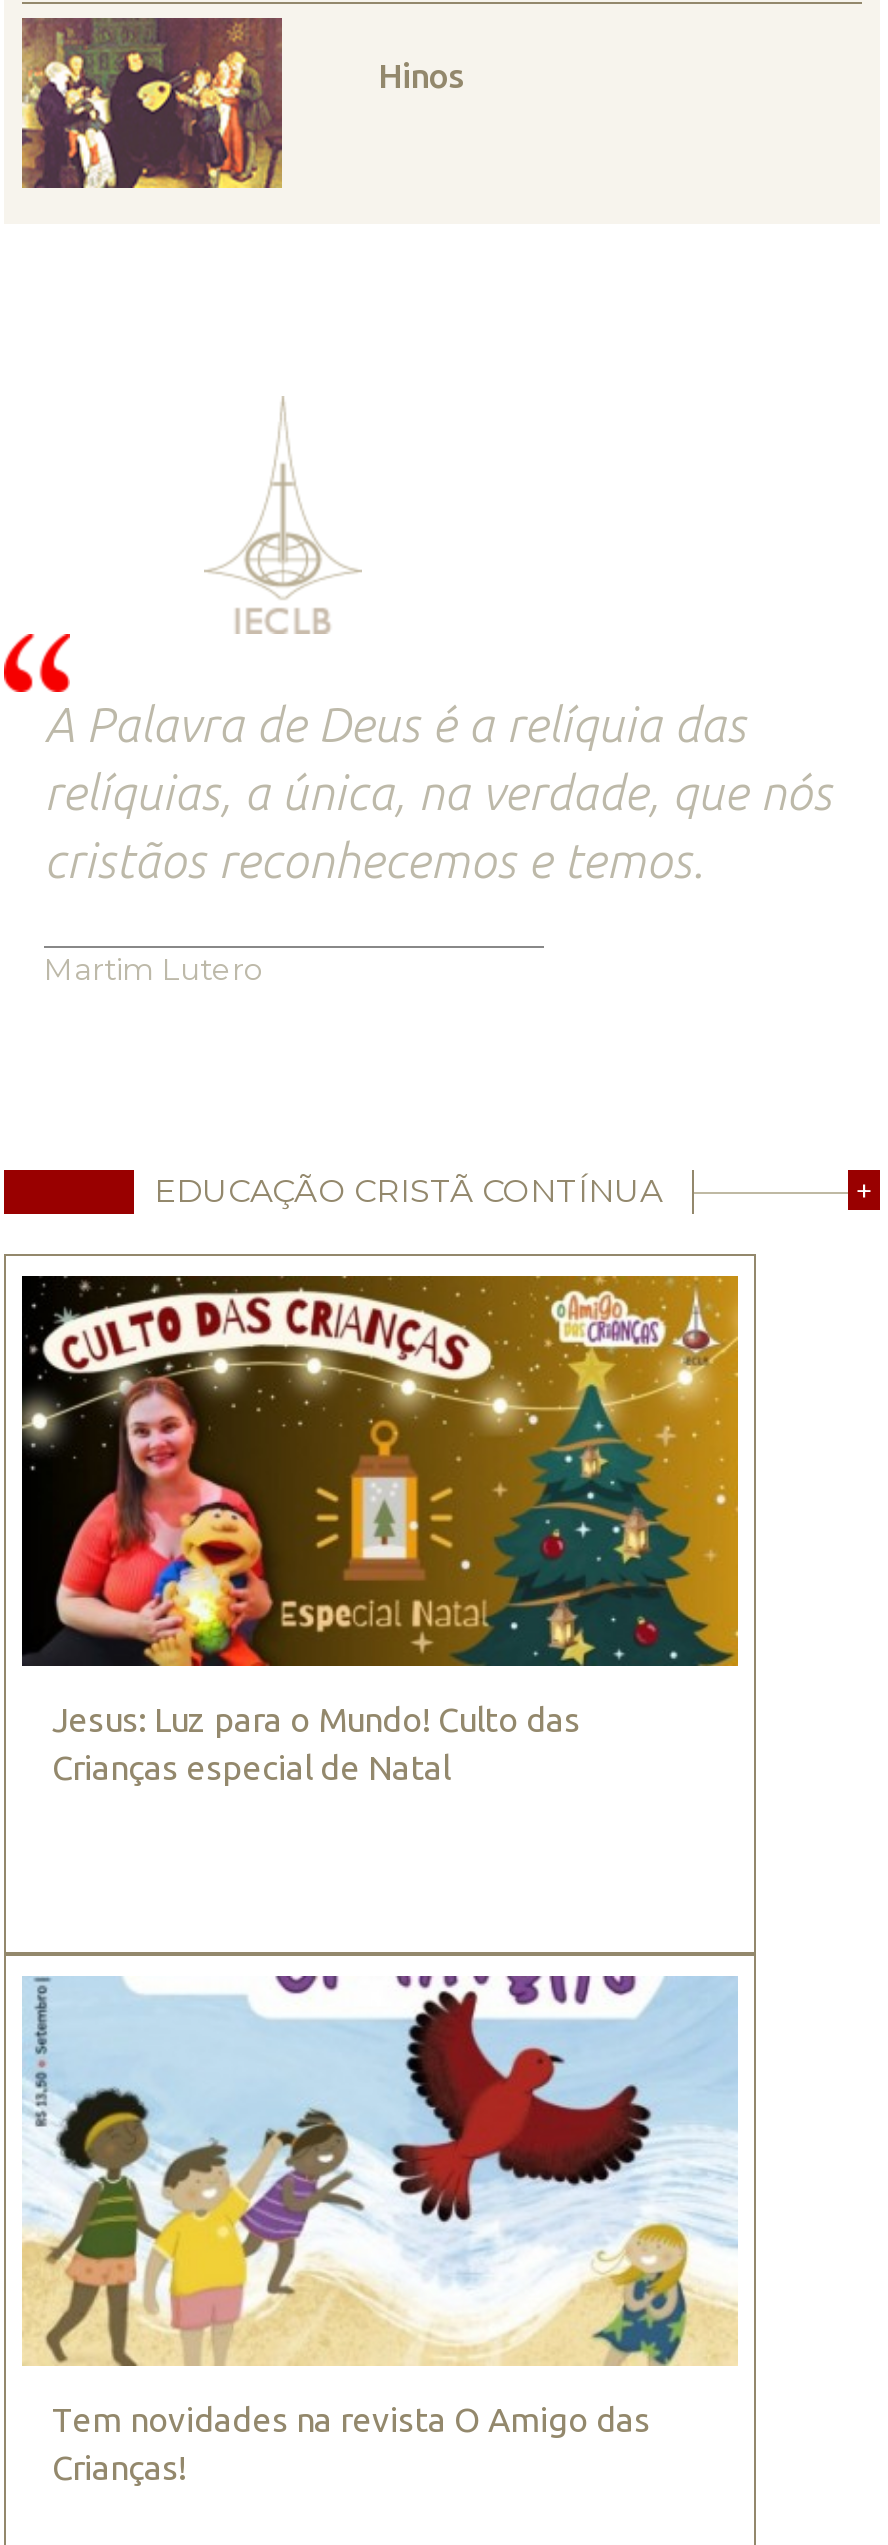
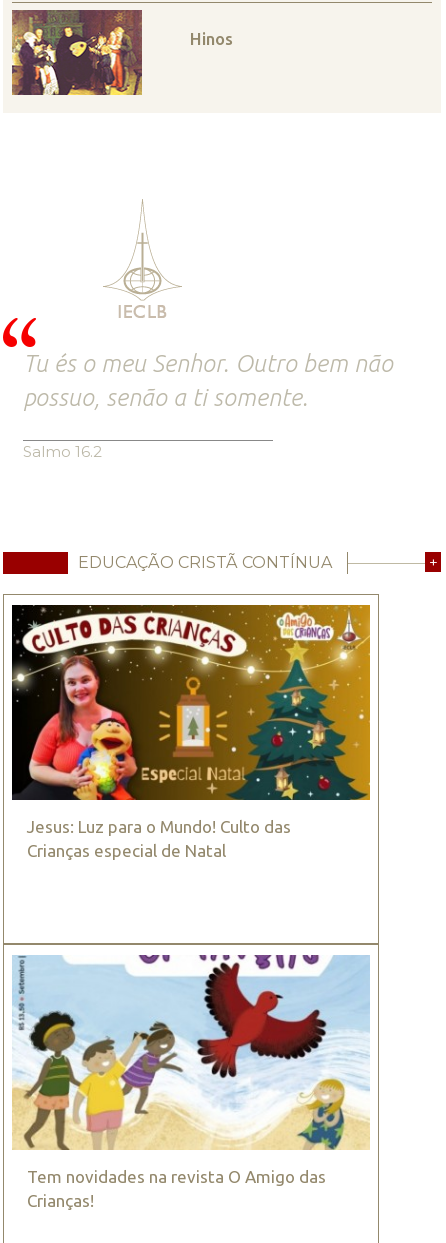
- A Palavra de Deus é a relíquia das
- relíquias, a única, na verdade, que nós
- cristãos reconhecemos e temos.
+ Tu és o meu Senhor. Outro bem não
+ possuo, senão a ti somente.

- Martim Lutero
+ Salmo 16.2
